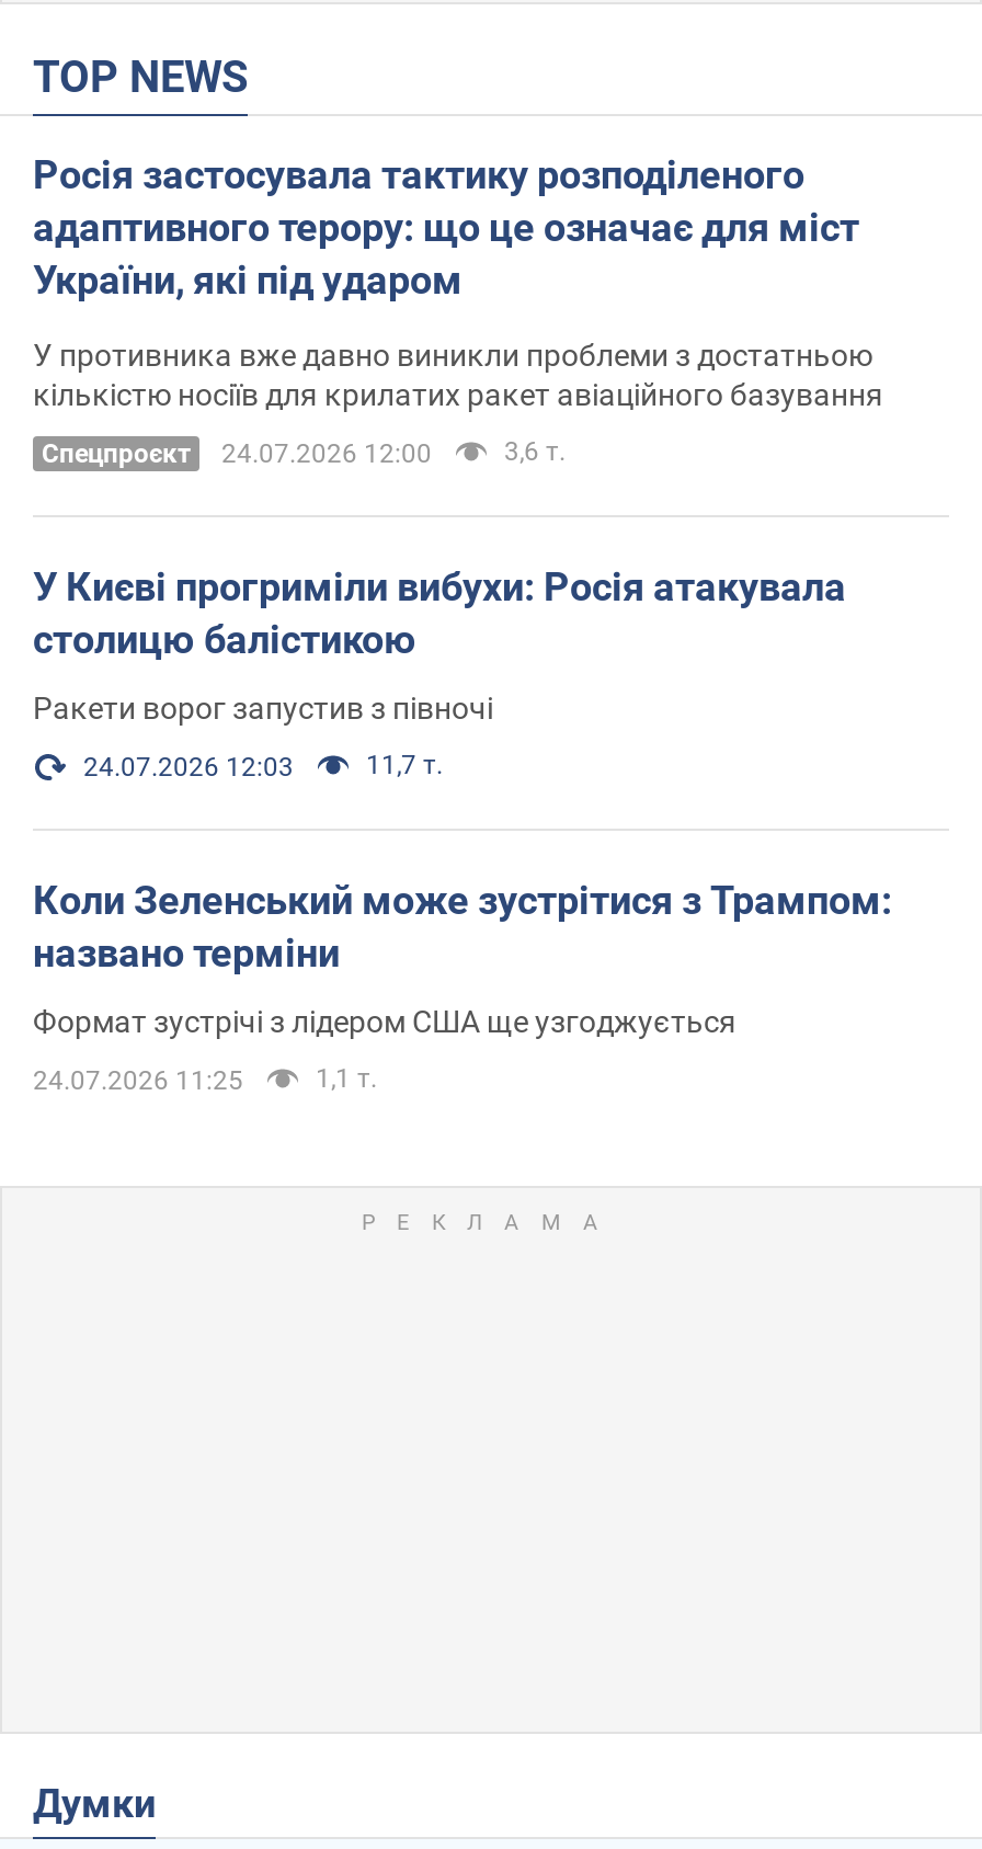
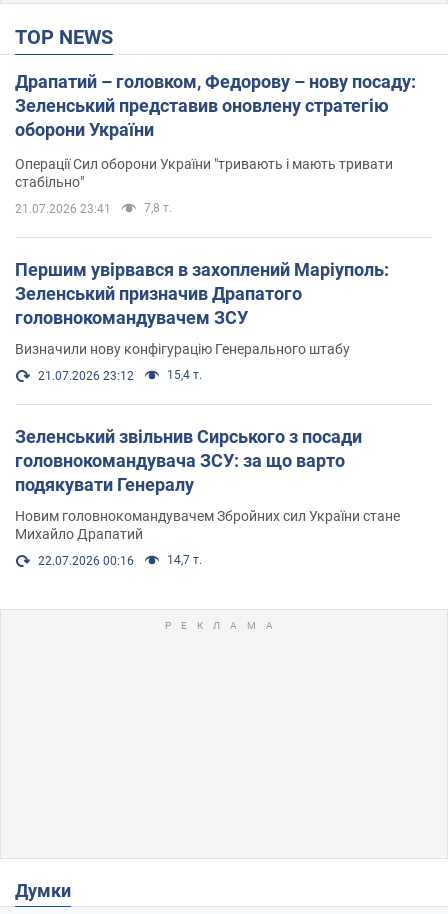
- Росія застосувала тактику розподіленого
- адаптивного терору: що це означає для міст
- України, які під ударом
+ Драпатий – головком, Федорову – нову посаду:
+ Зеленський представив оновлену стратегію
+ оборони України

- У противника вже давно виникли проблеми з достатньою
- кількістю носіїв для крилатих ракет авіаційного базування
+ Операції Сил оборони України "тривають і мають тривати
+ стабільно"

- Cпецпроєкт
- 24.07.2026 12:00
- 3,6 т.
+ 21.07.2026 23:41
+ 7,8 т.

- У Києві прогриміли вибухи: Росія атакувала
- столицю балістикою
+ Першим увірвався в захоплений Маріуполь:
+ Зеленський призначив Драпатого
+ головнокомандувачем ЗСУ

- Ракети ворог запустив з півночі
+ Визначили нову конфігурацію Генерального штабу

- 24.07.2026 12:03
- 11,7 т.
+ 21.07.2026 23:12
+ 15,4 т.

- Коли Зеленський може зустрітися з Трампом:
- названо терміни
+ Зеленський звільнив Сирського з посади
+ головнокомандувача ЗСУ: за що варто
+ подякувати Генералу

- Формат зустрічі з лідером США ще узгоджується
+ Новим головнокомандувачем Збройних сил України стане
+ Михайло Драпатий

- 24.07.2026 11:25
- 1,1 т.
+ 22.07.2026 00:16
+ 14,7 т.
